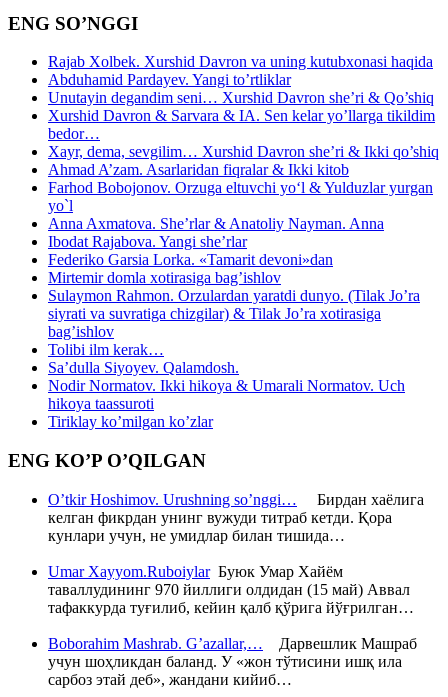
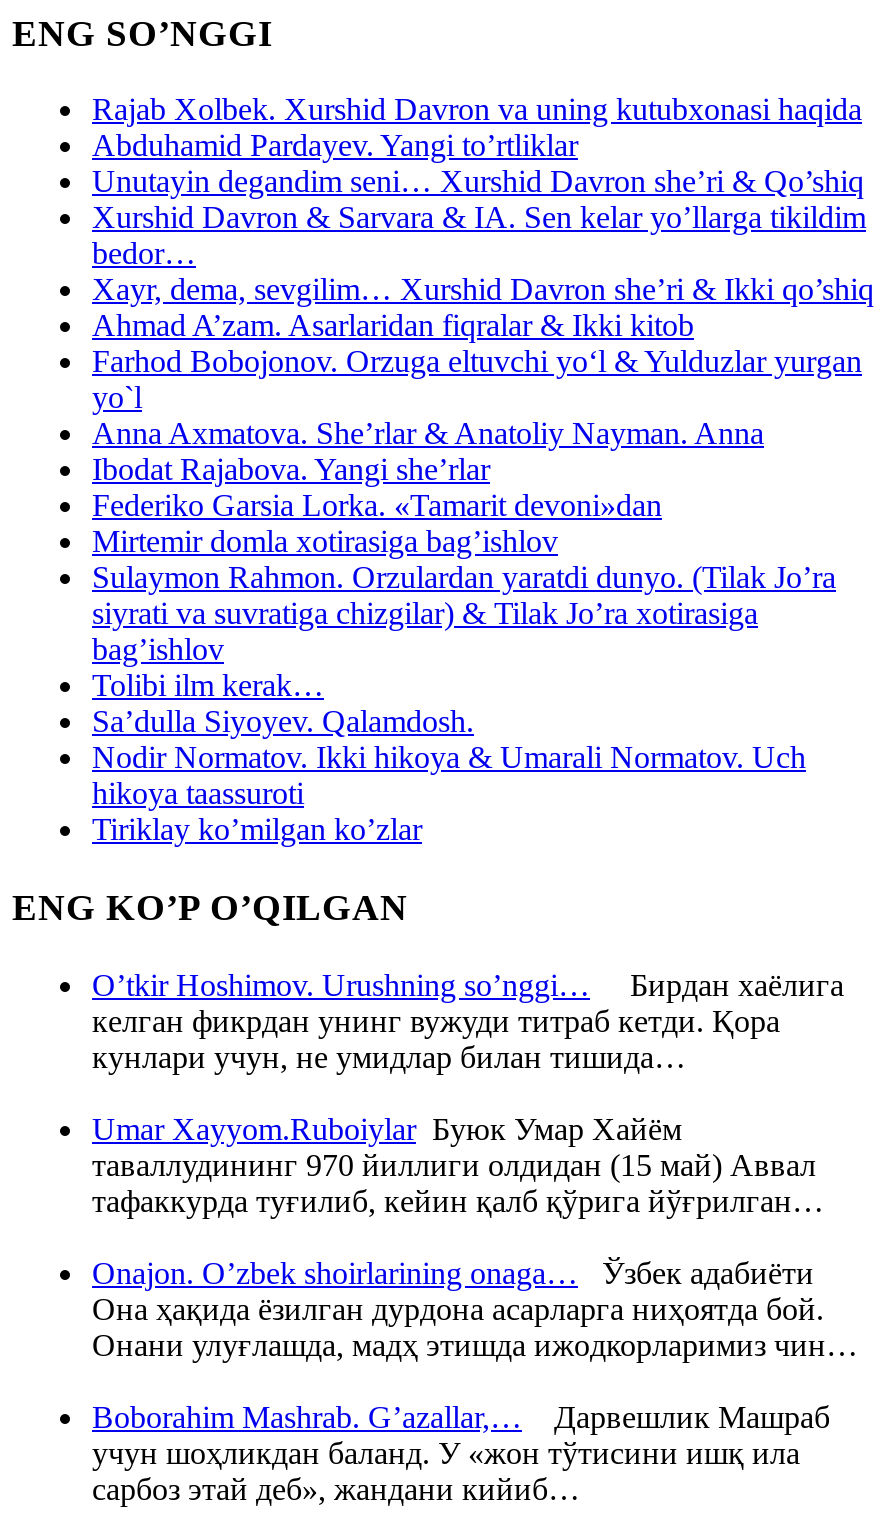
+ Onajon. O’zbek shoirlarining onaga… Ўзбек адабиёти
+ Она ҳақида ёзилган дурдона асарларга ниҳоятда бой.
+ Онани улуғлашда, мадҳ этишда ижодкорларимиз чин…
